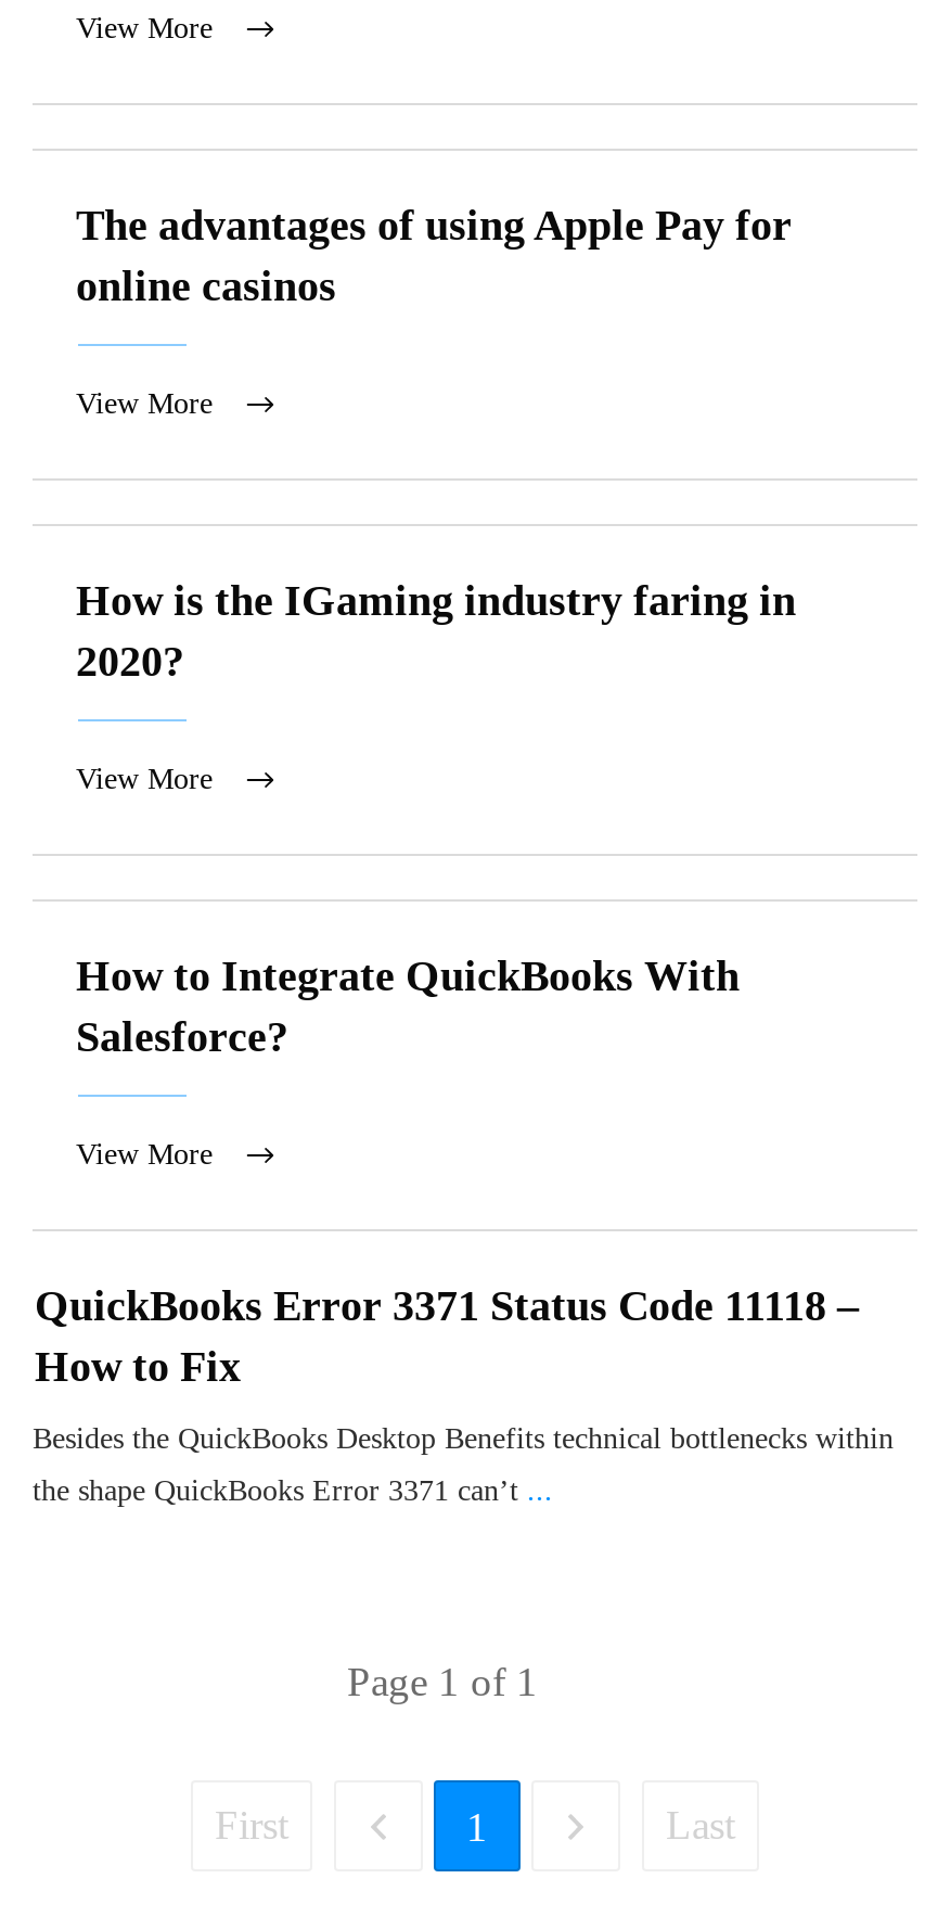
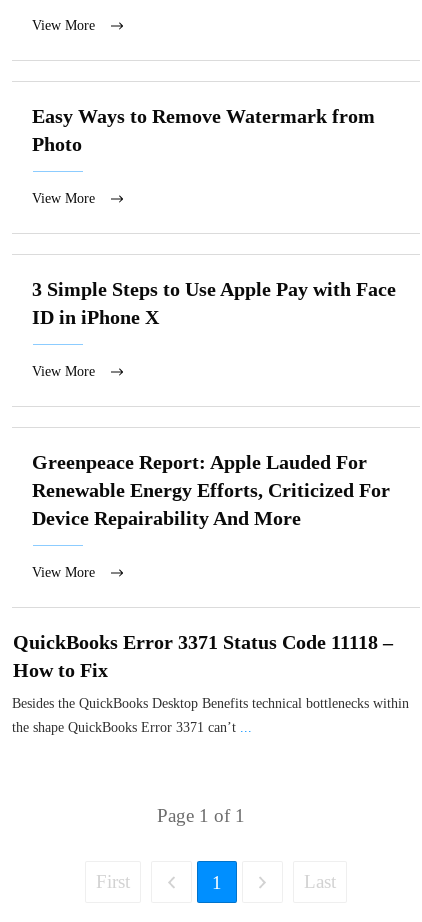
- The advantages of using Apple Pay for
- online casinos
+ Easy Ways to Remove Watermark from
+ Photo

- How is the IGaming industry faring in
- 2020?
+ 3 Simple Steps to Use Apple Pay with Face
+ ID in iPhone X

- How to Integrate QuickBooks With
- Salesforce?
+ Greenpeace Report: Apple Lauded For
+ Renewable Energy Efforts, Criticized For
+ Device Repairability And More
